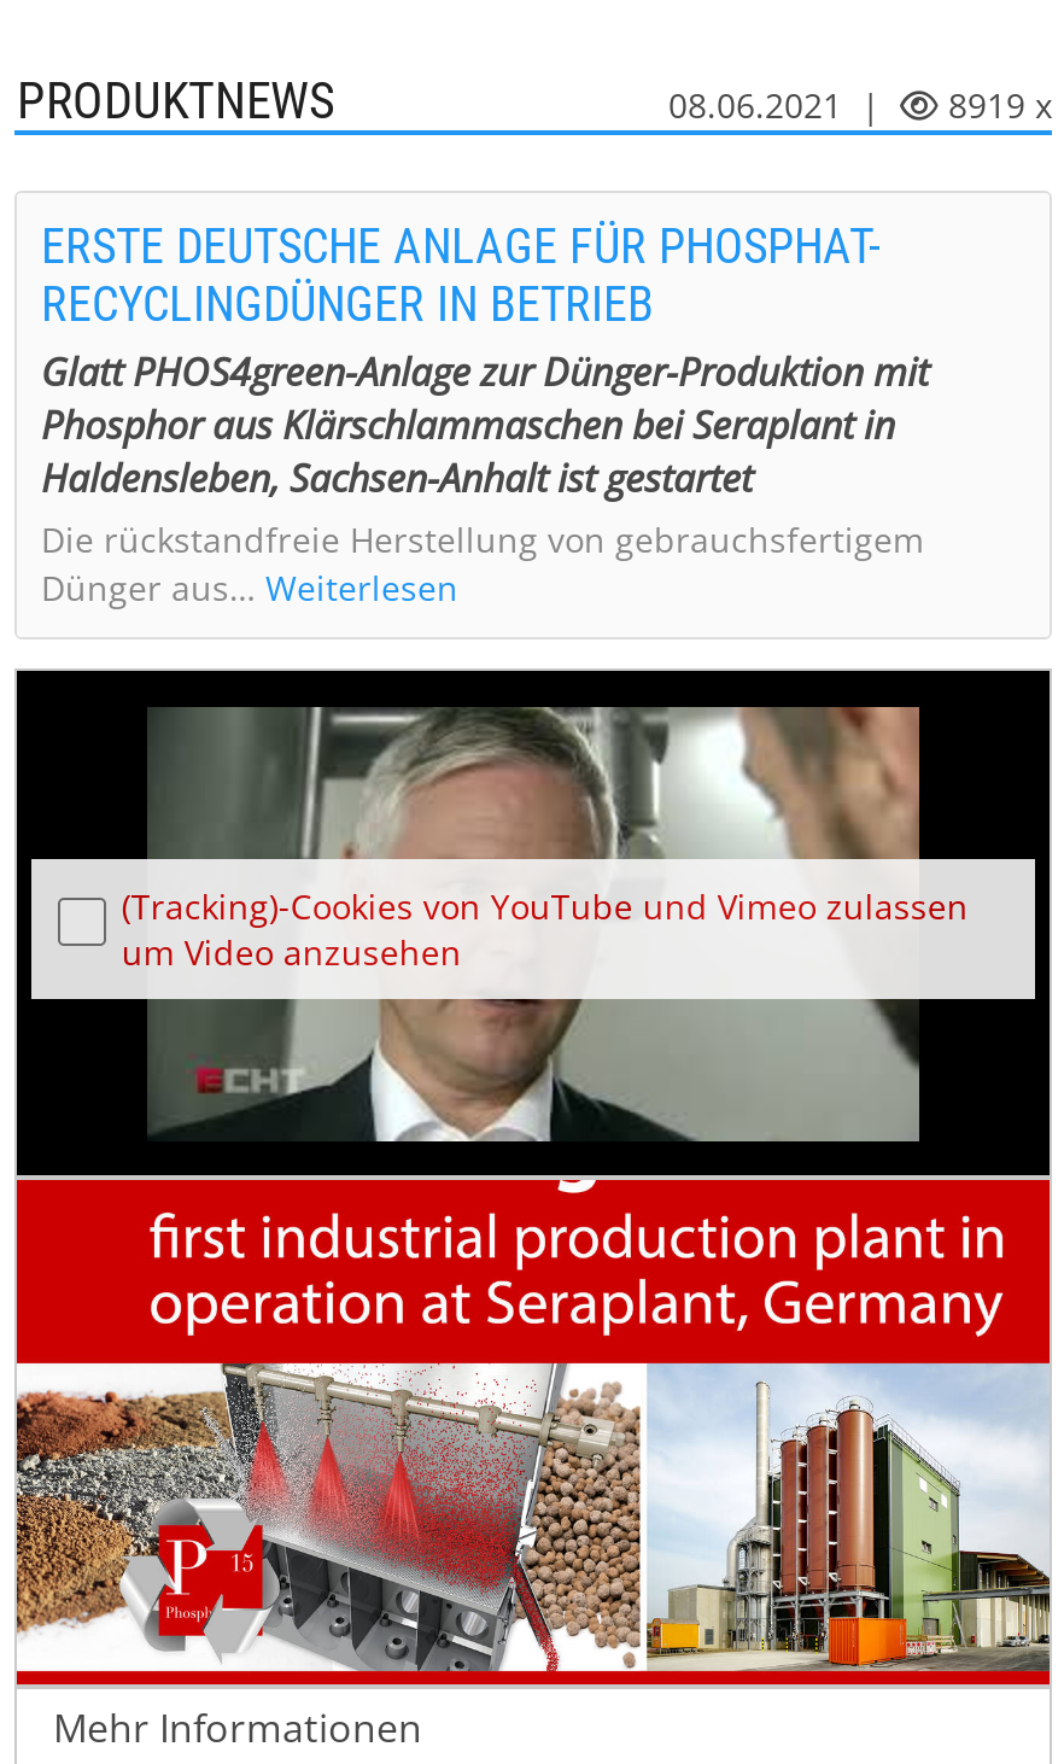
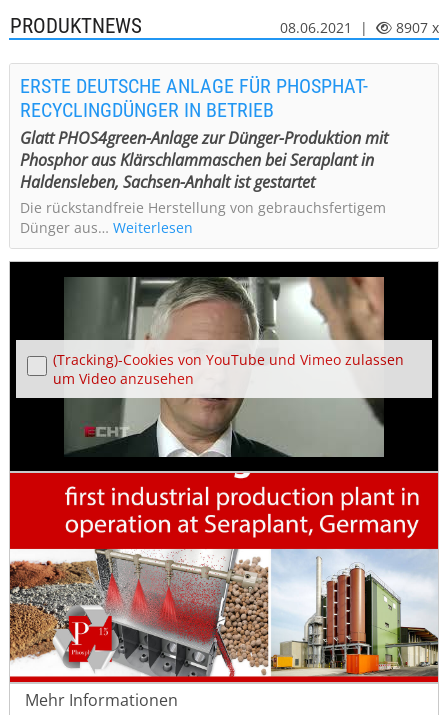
- 8919 x
+ 8907 x
